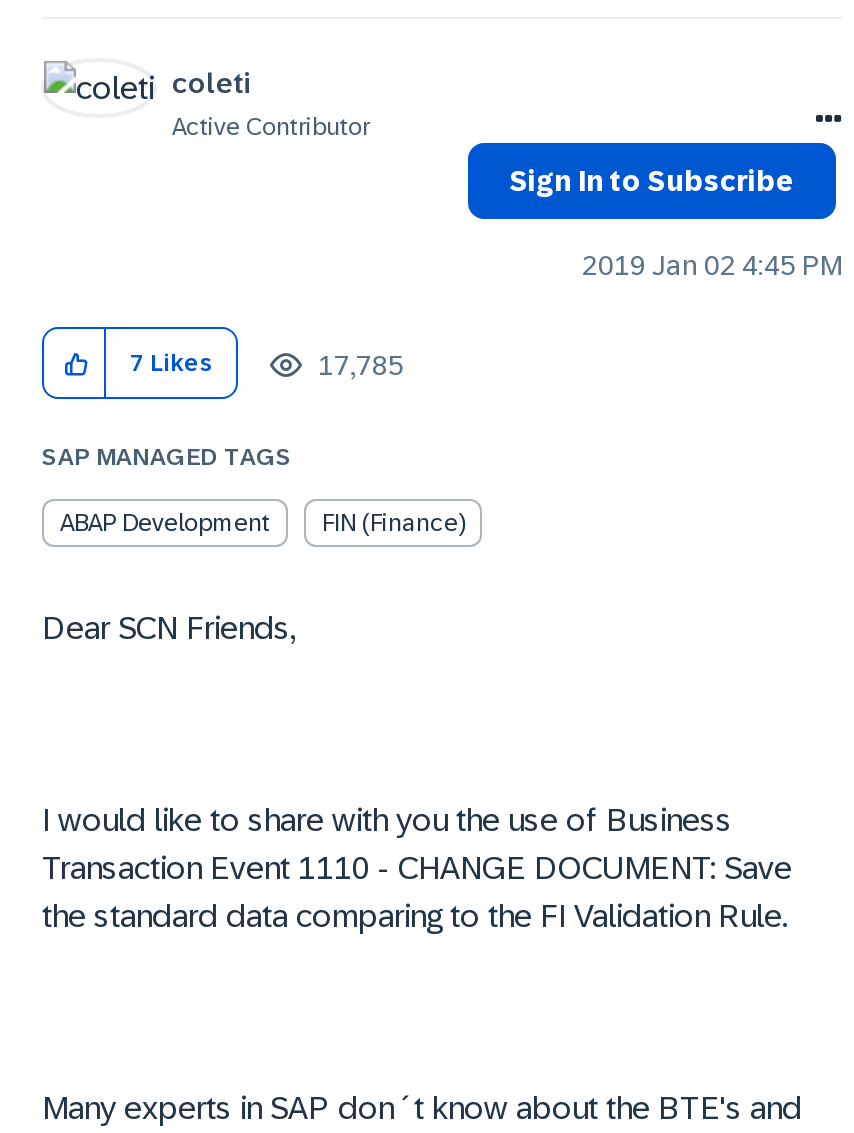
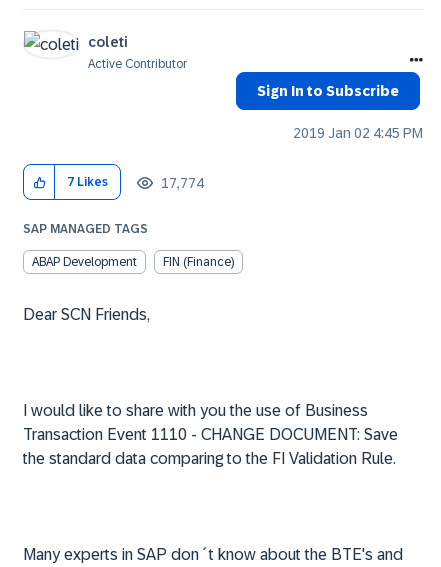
- 17,785
+ 17,774
